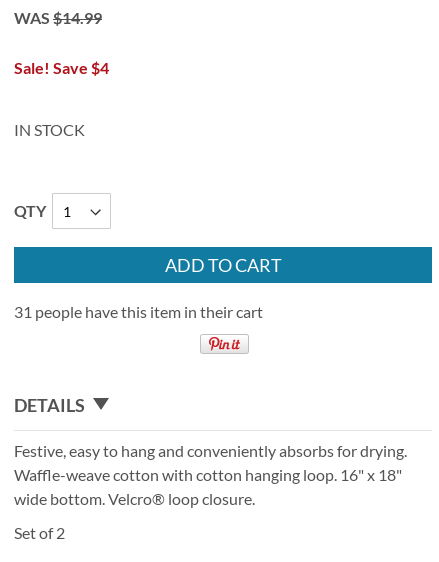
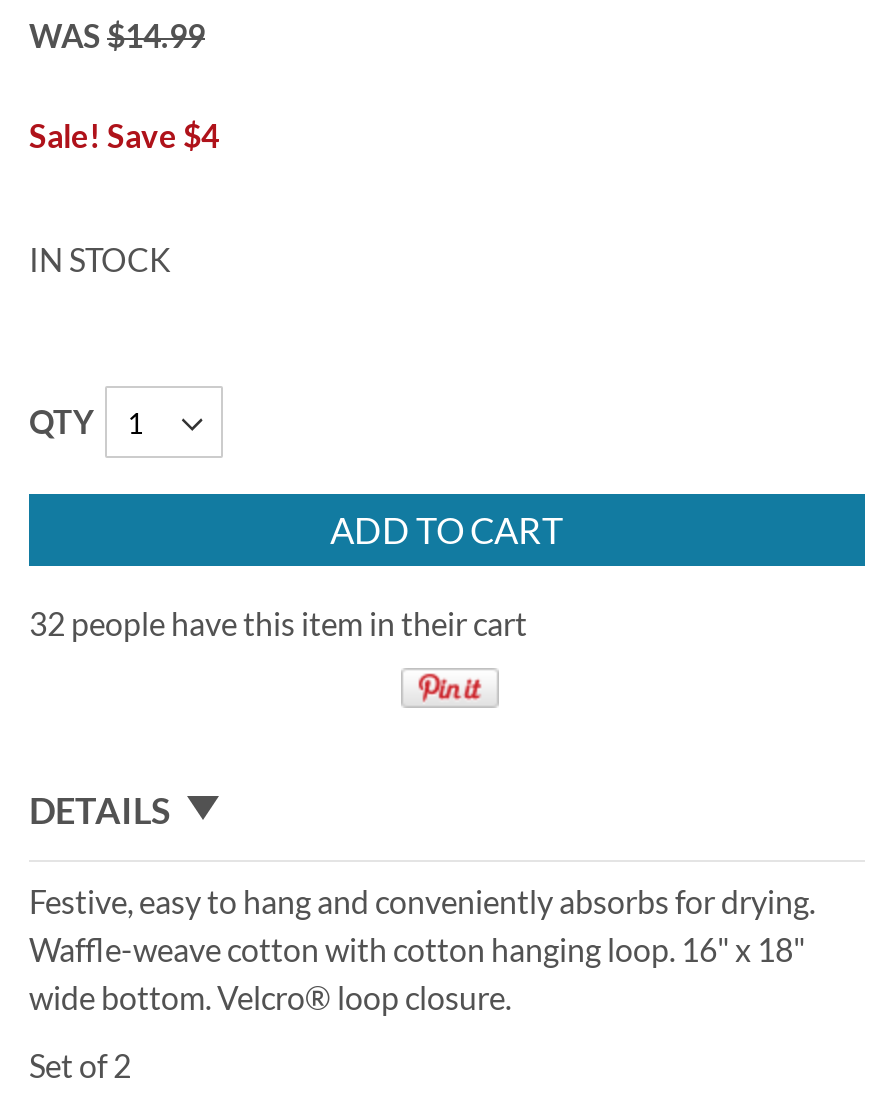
- 31 people have this item in their cart
+ 32 people have this item in their cart
